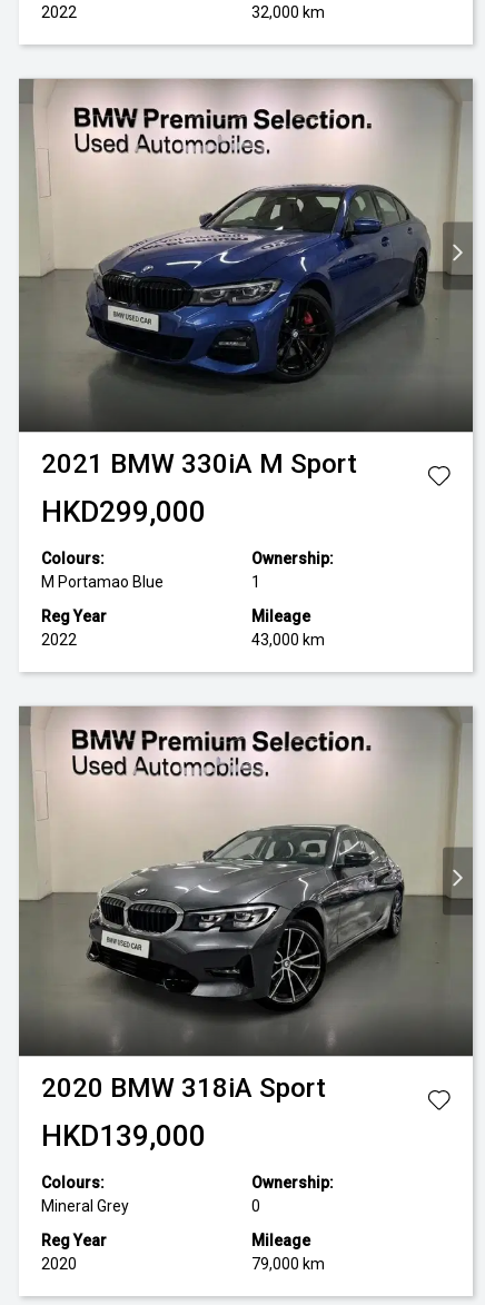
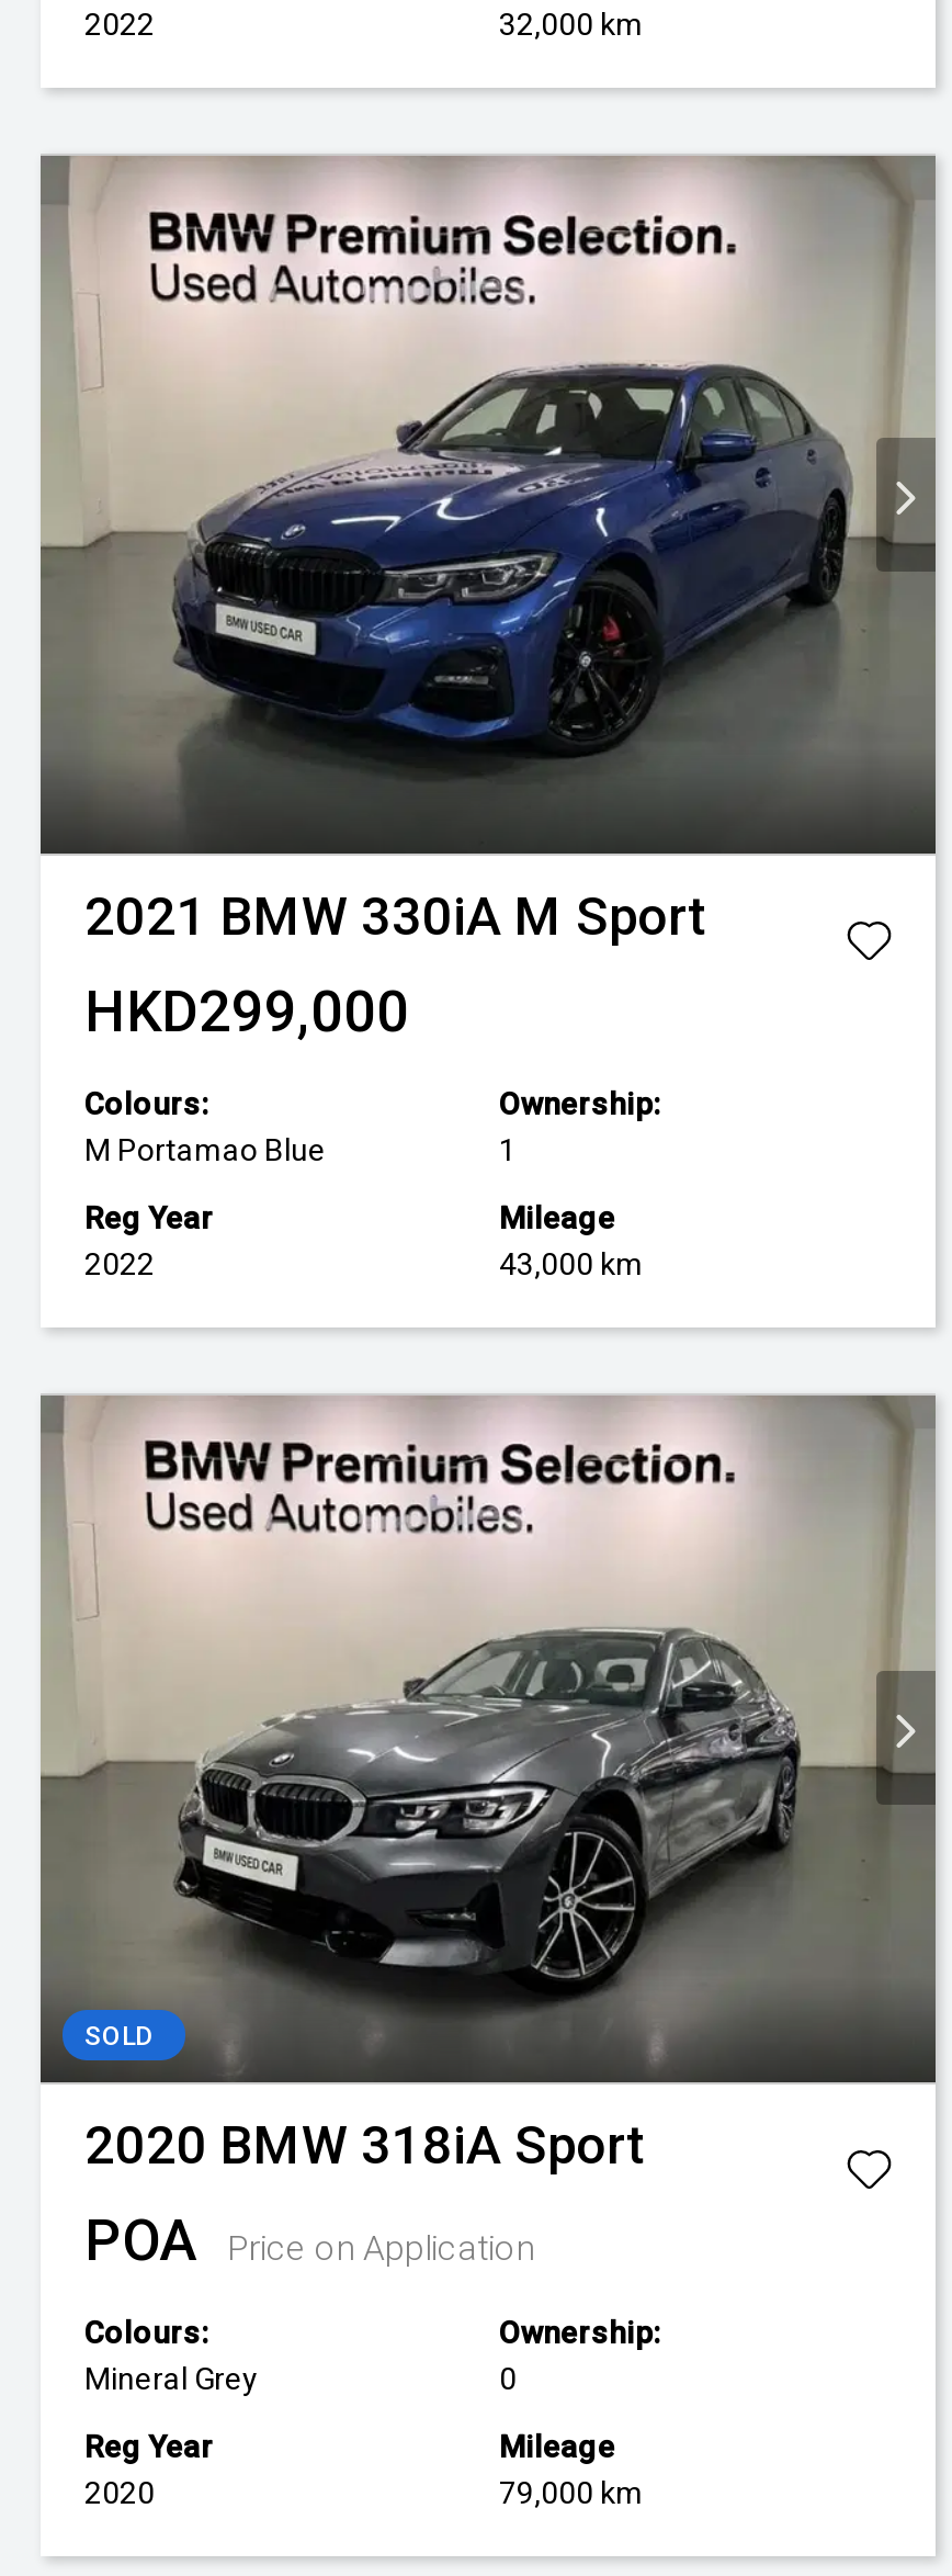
+ SOLD

- HKD139,000
+ POA
+ Price on Application
